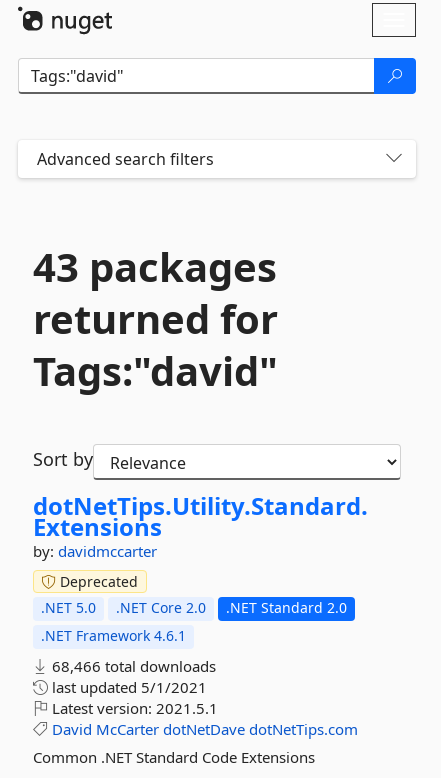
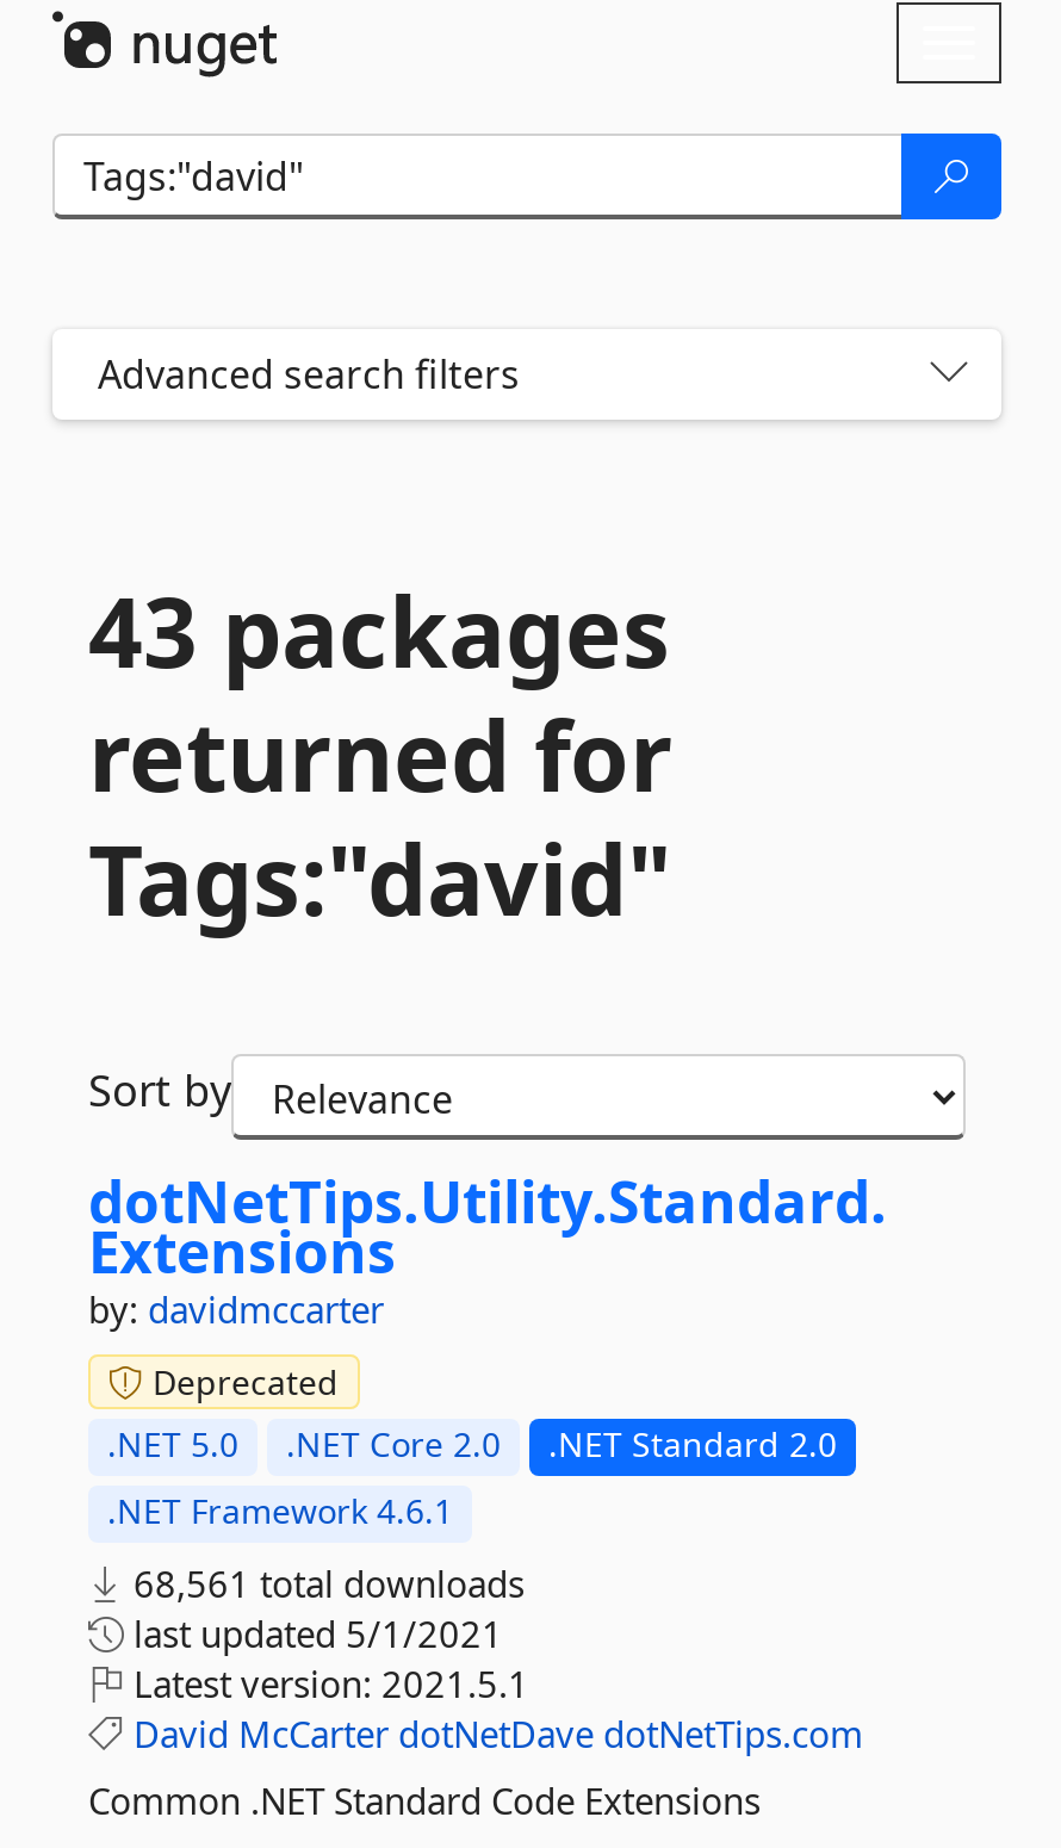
- 68,466 total downloads
+ 68,561 total downloads
